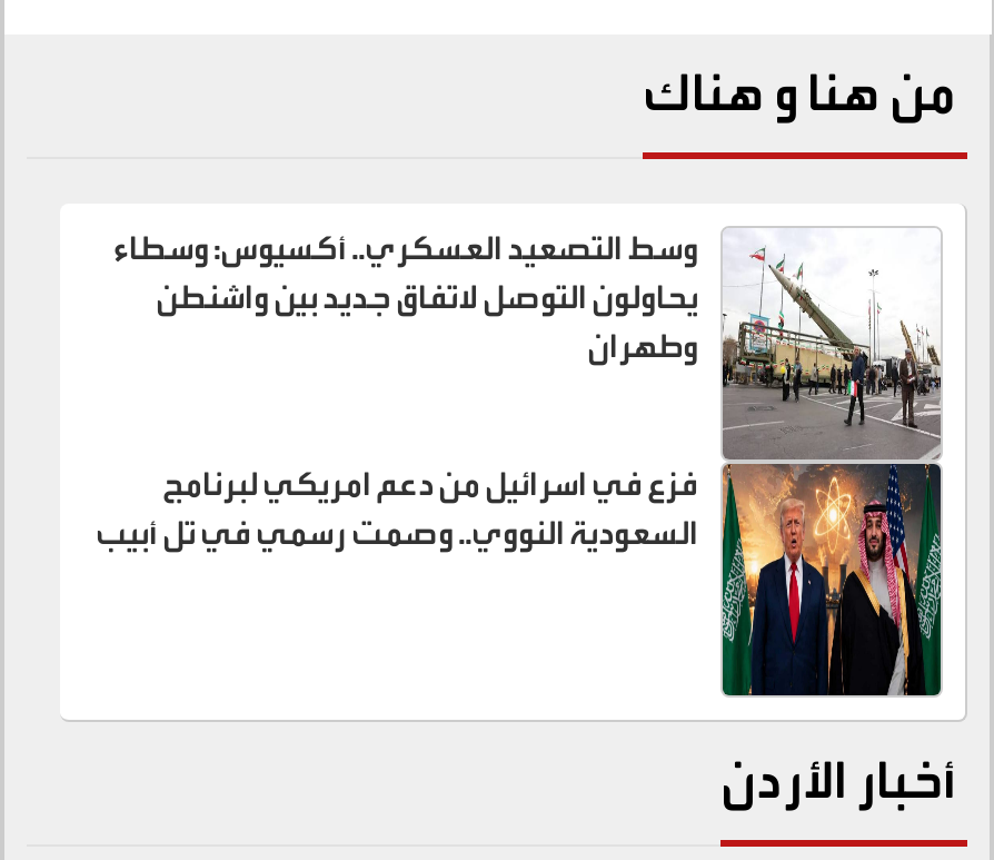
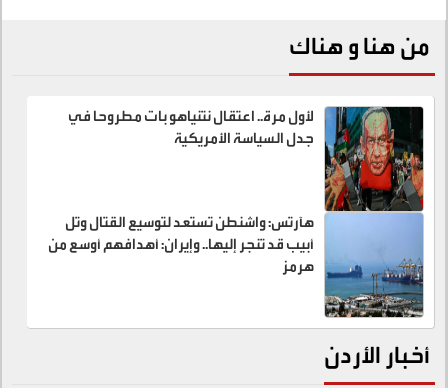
- [image]
- وسط التصعيد العسكري.. أكسيوس: وسطاء
- يحاولون التوصل لاتفاق جديد بين واشنطن
- وطهران
+ [image]
+ لأول مرة.. اعتقال نتنياهو بات مطروحا في
+ جدل السياسة الأمريكية

- فزع في اسرائيل من دعم امريكي لبرنامج
- السعودية النووي.. وصمت رسمي في تل أبيب
+ هآرتس: واشنطن تستعد لتوسيع القتال وتل
+ أبيب قد تنجر إليها.. وإيران: أهدافهم أوسع من
+ هرمز
